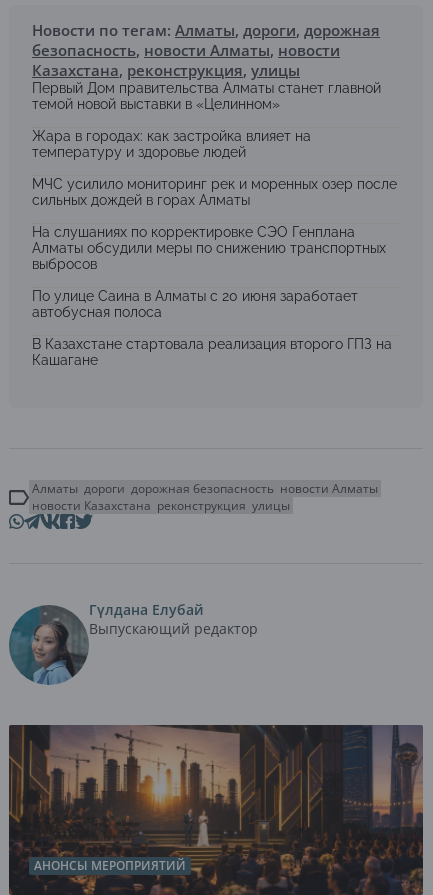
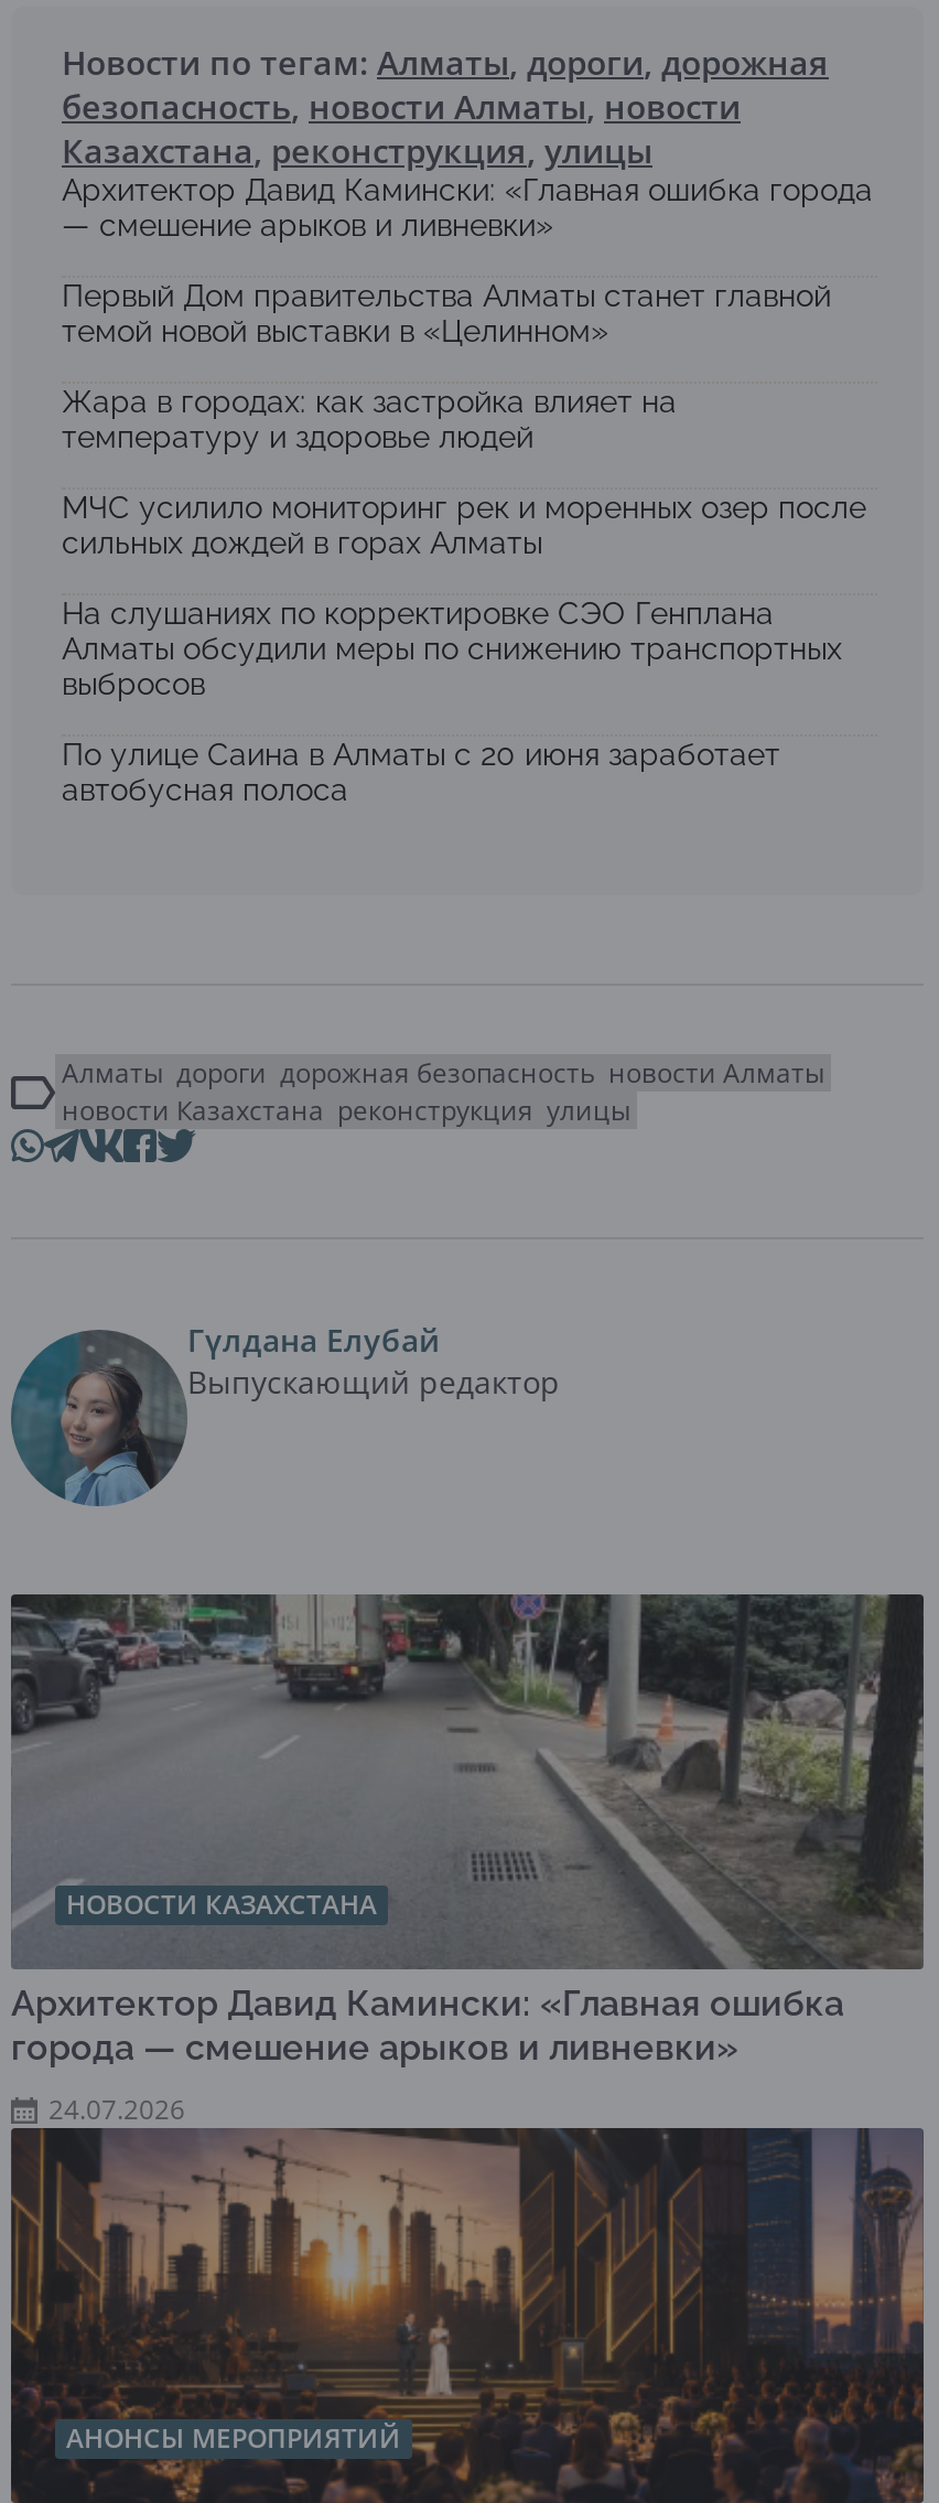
+ Архитектор Давид Камински: «Главная ошибка города
+ — смешение арыков и ливневки»

- В Казахстане стартовала реализация второго ГПЗ на
- Кашагане

+ [image]
+ НОВОСТИ КАЗАХСТАНА
+ Архитектор Давид Камински: «Главная ошибка
+ города — смешение арыков и ливневки»
+ 24.07.2026
